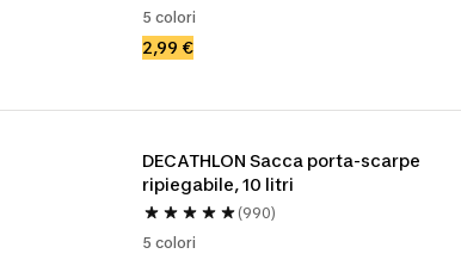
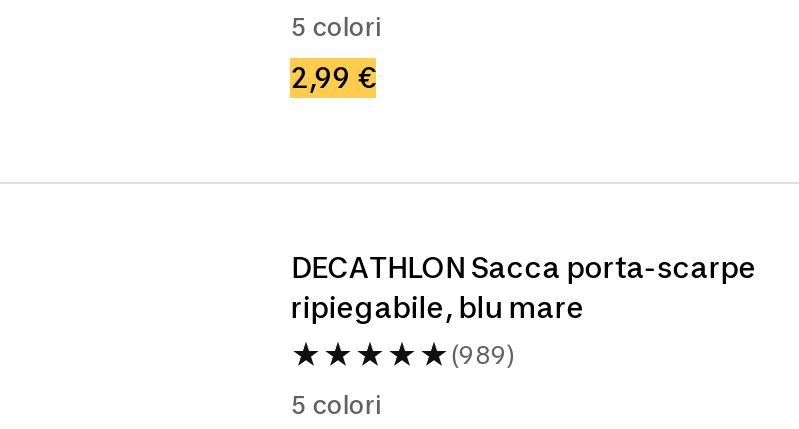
- ripiegabile, 10 litri
+ ripiegabile, blu mare

- (990)
+ (989)
